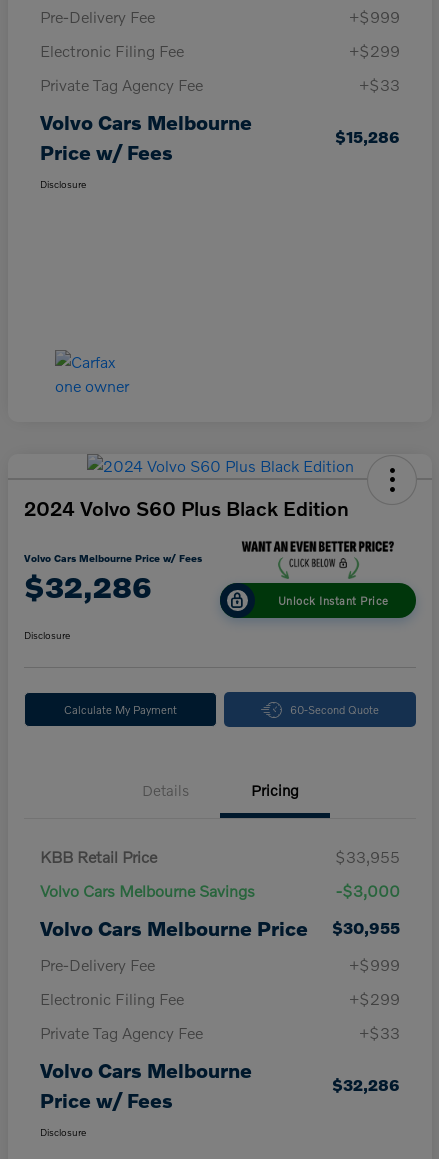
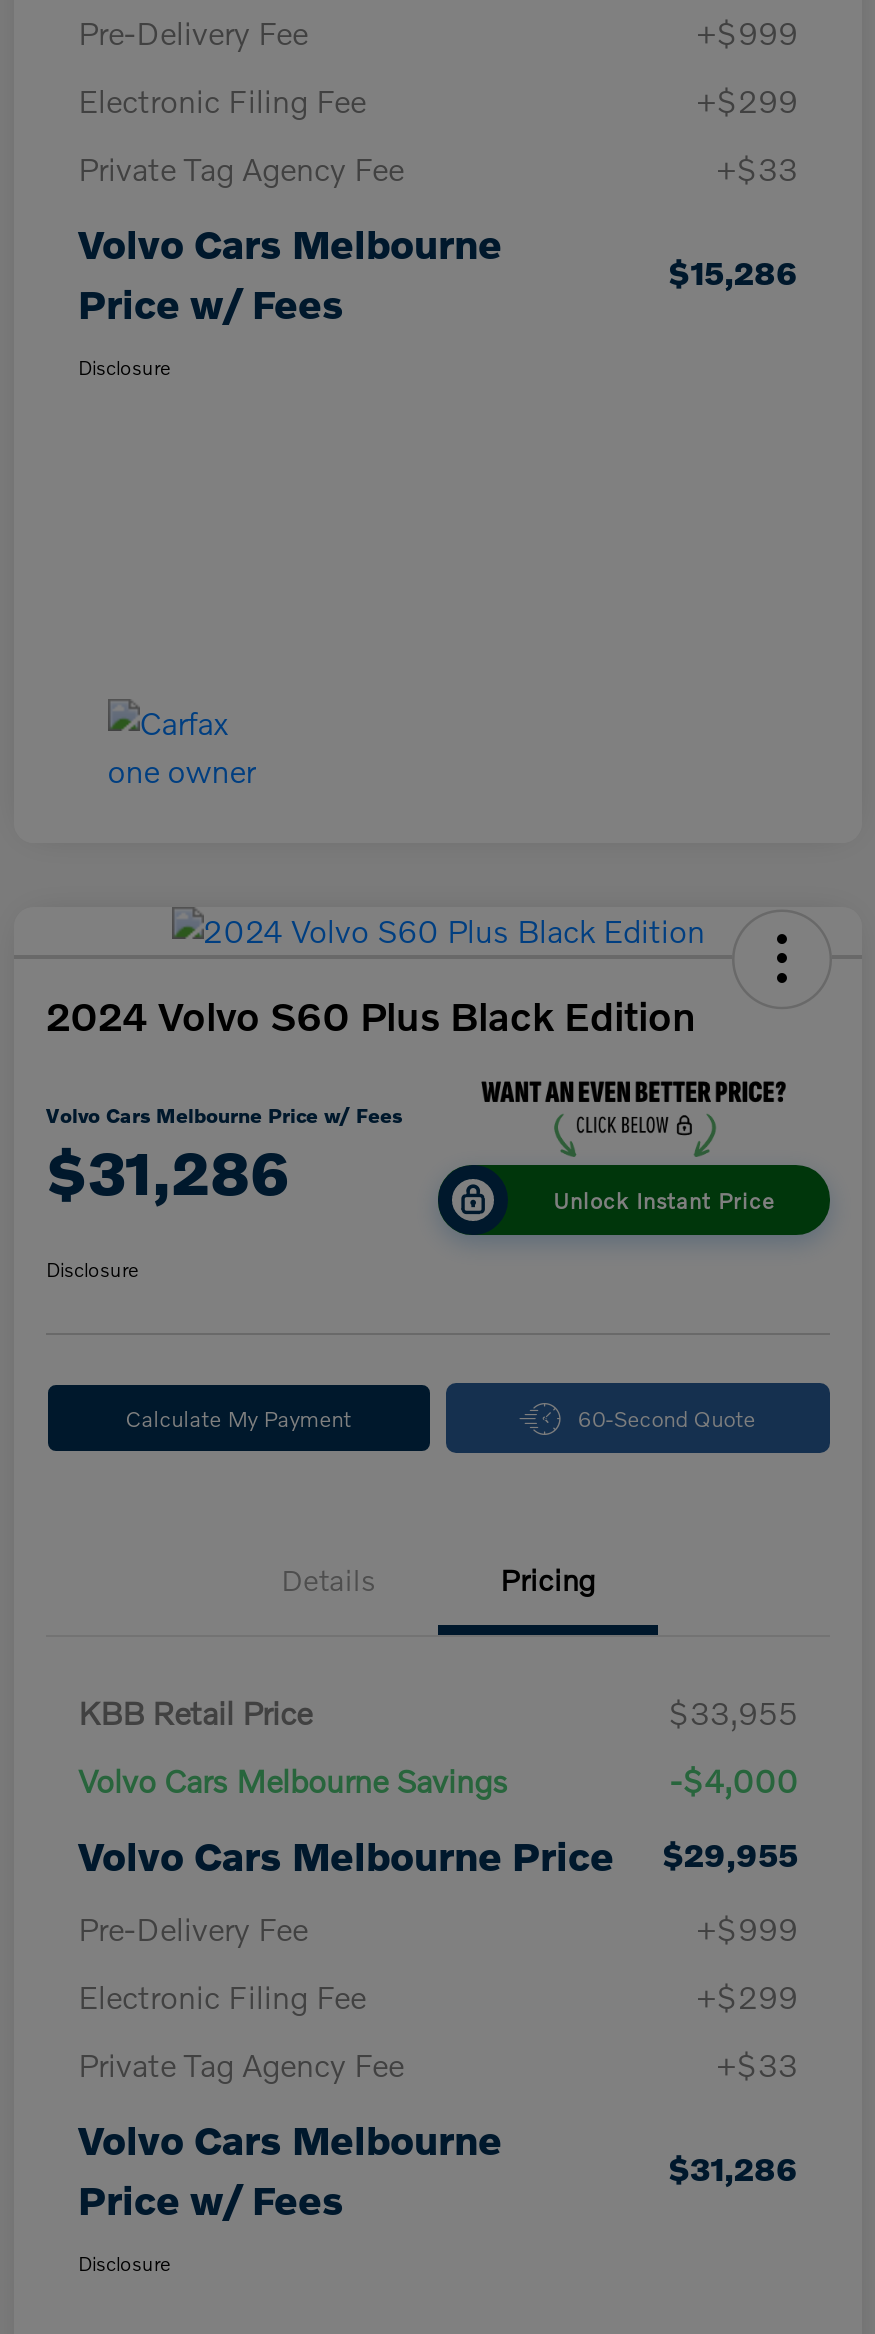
- $32,286
+ $31,286

- -$3,000
+ -$4,000

- Volvo Cars Melbourne Price $30,955
+ Volvo Cars Melbourne Price $29,955

- $32,286
+ $31,286
